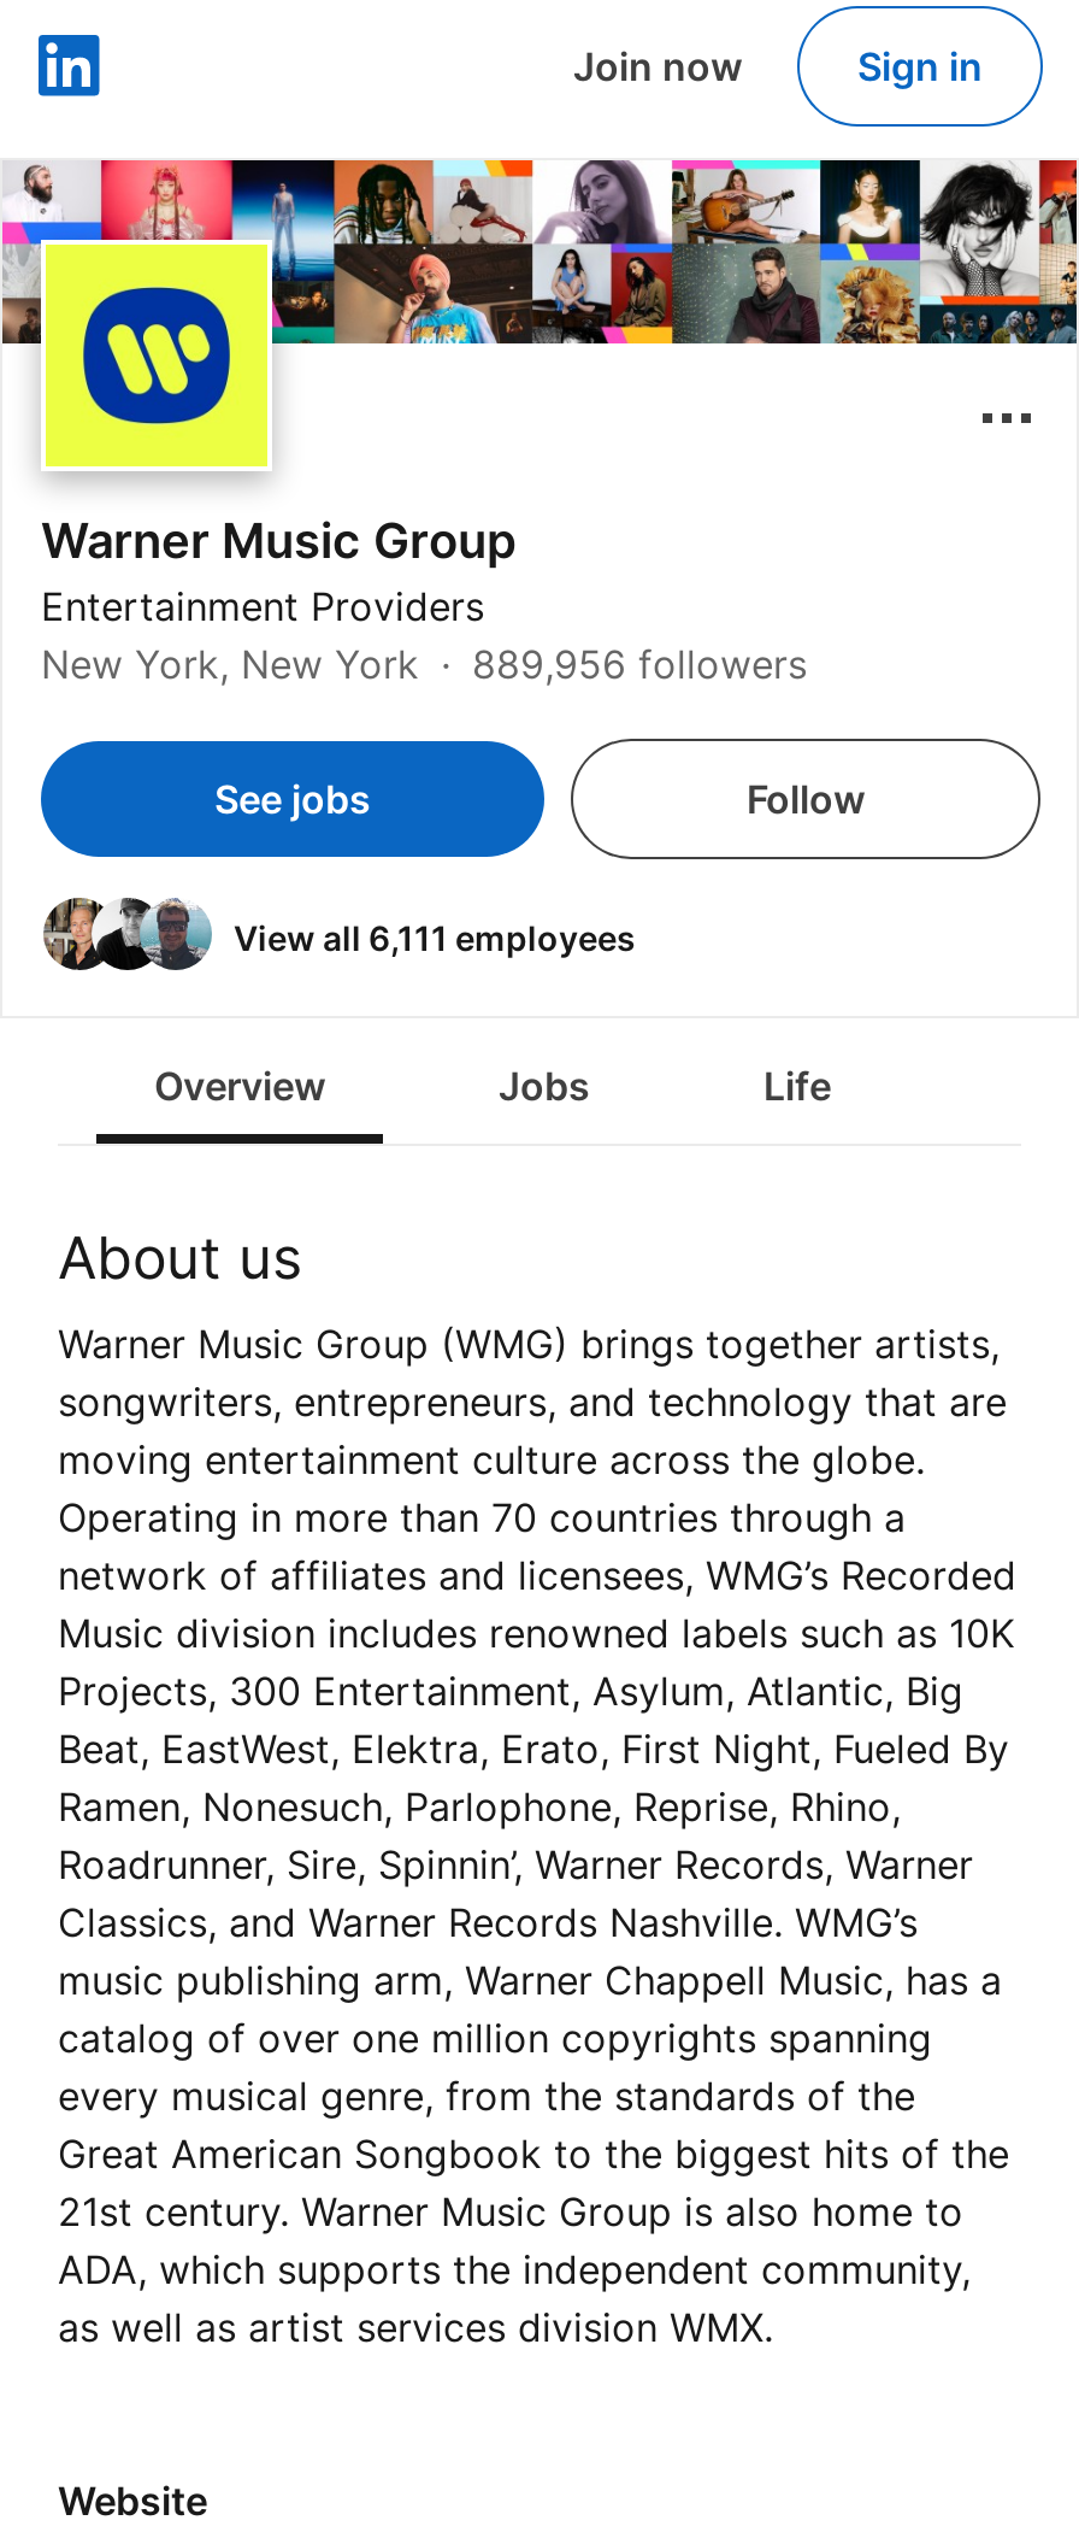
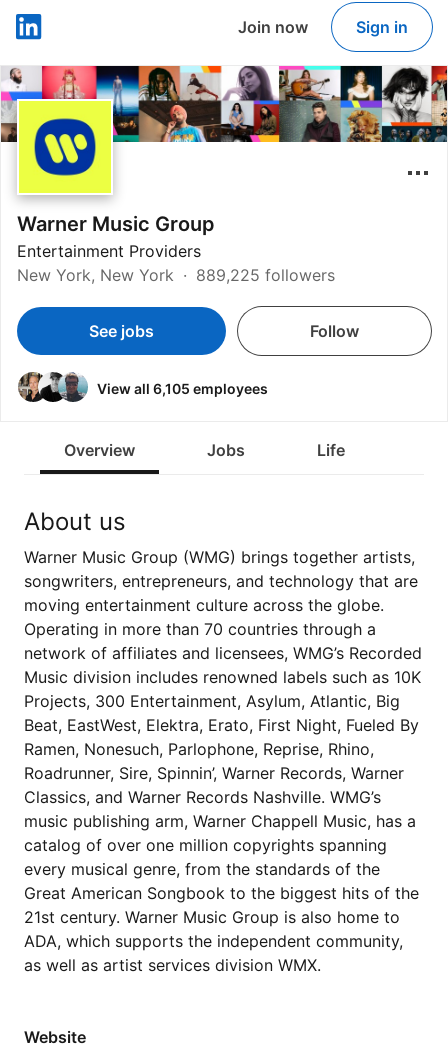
- New York, New York 889,956 followers
+ New York, New York 889,225 followers

- View all 6,111 employees
+ View all 6,105 employees
